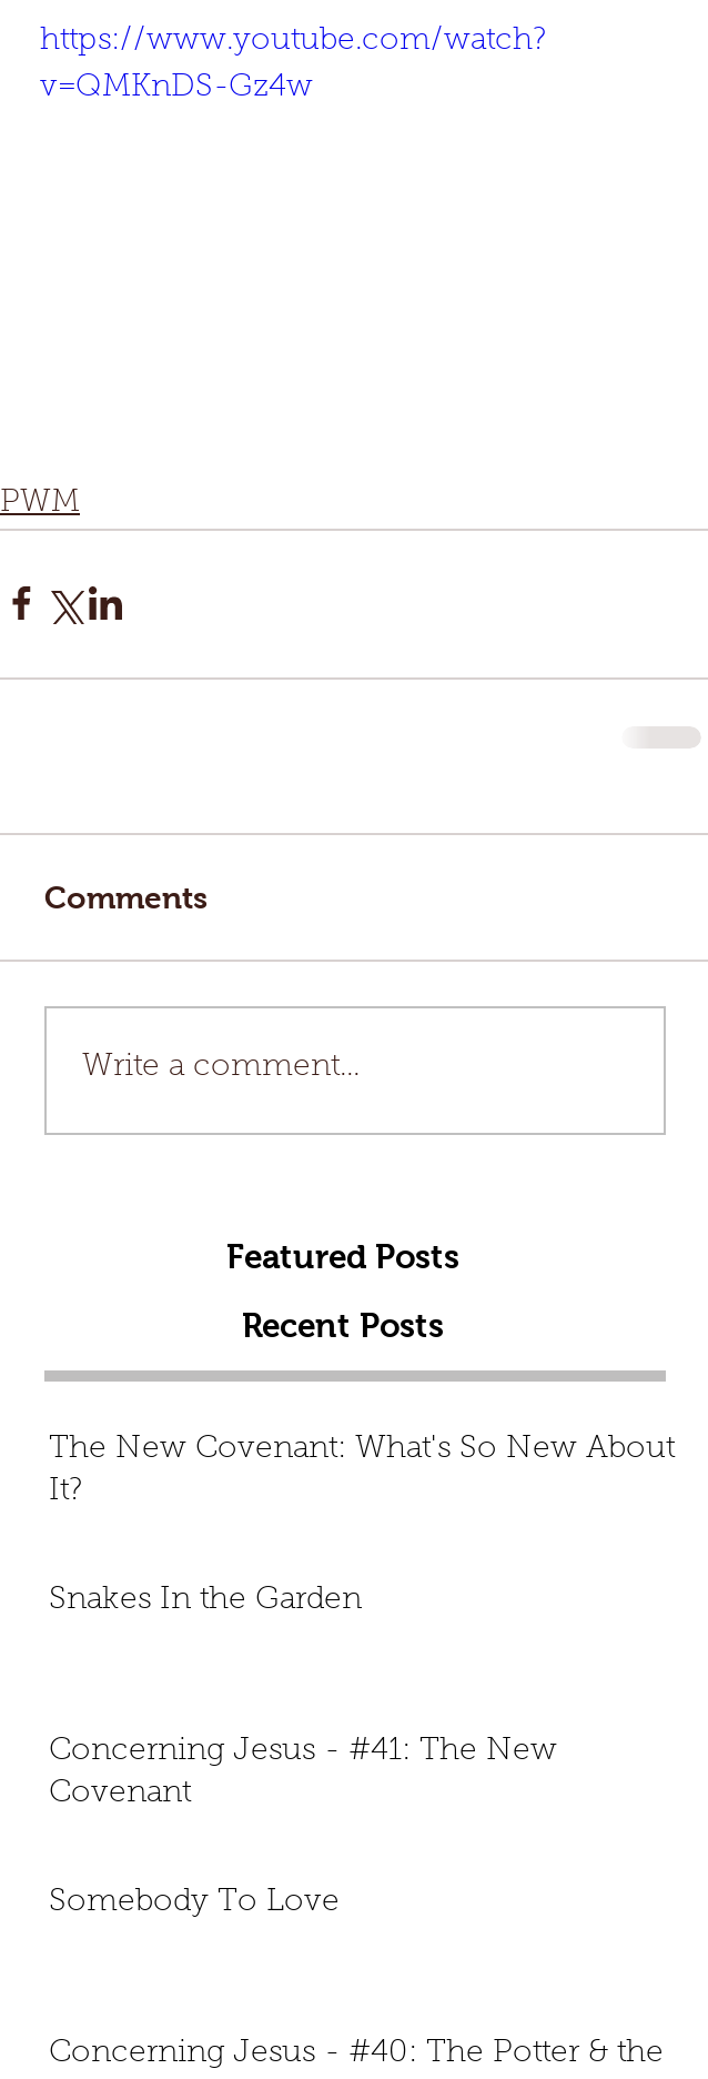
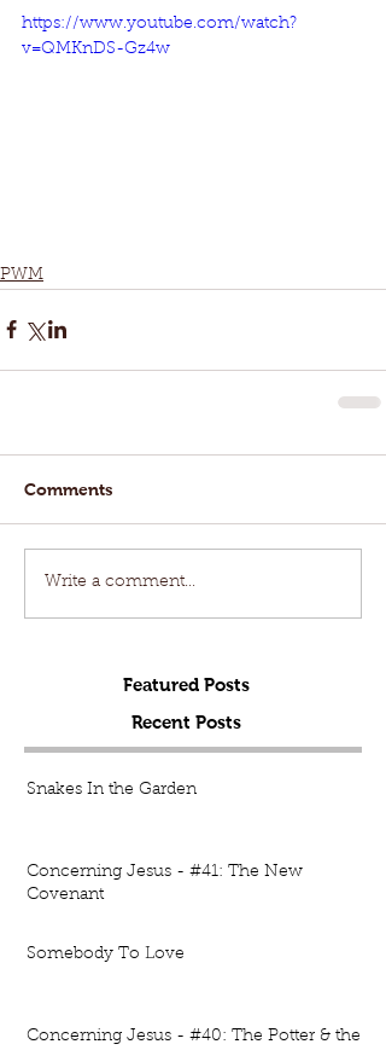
- The New Covenant: What's So New About
- It?
